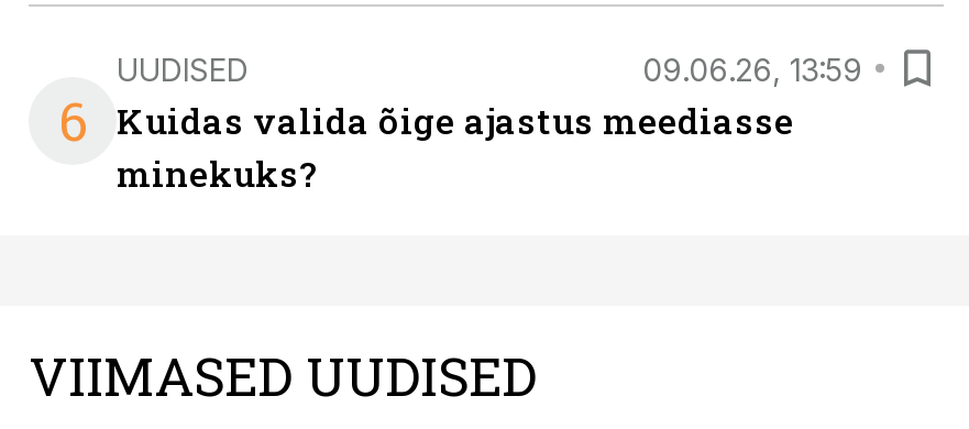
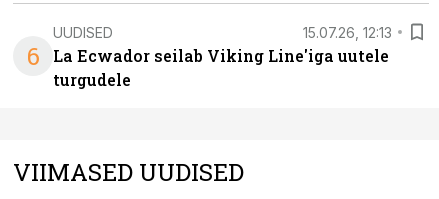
- 09.06.26, 13:59
- Kuidas valida õige ajastus meediasse
- minekuks?
+ 15.07.26, 12:13
+ La Ecwador seilab Viking Line'iga uutele
+ turgudele
